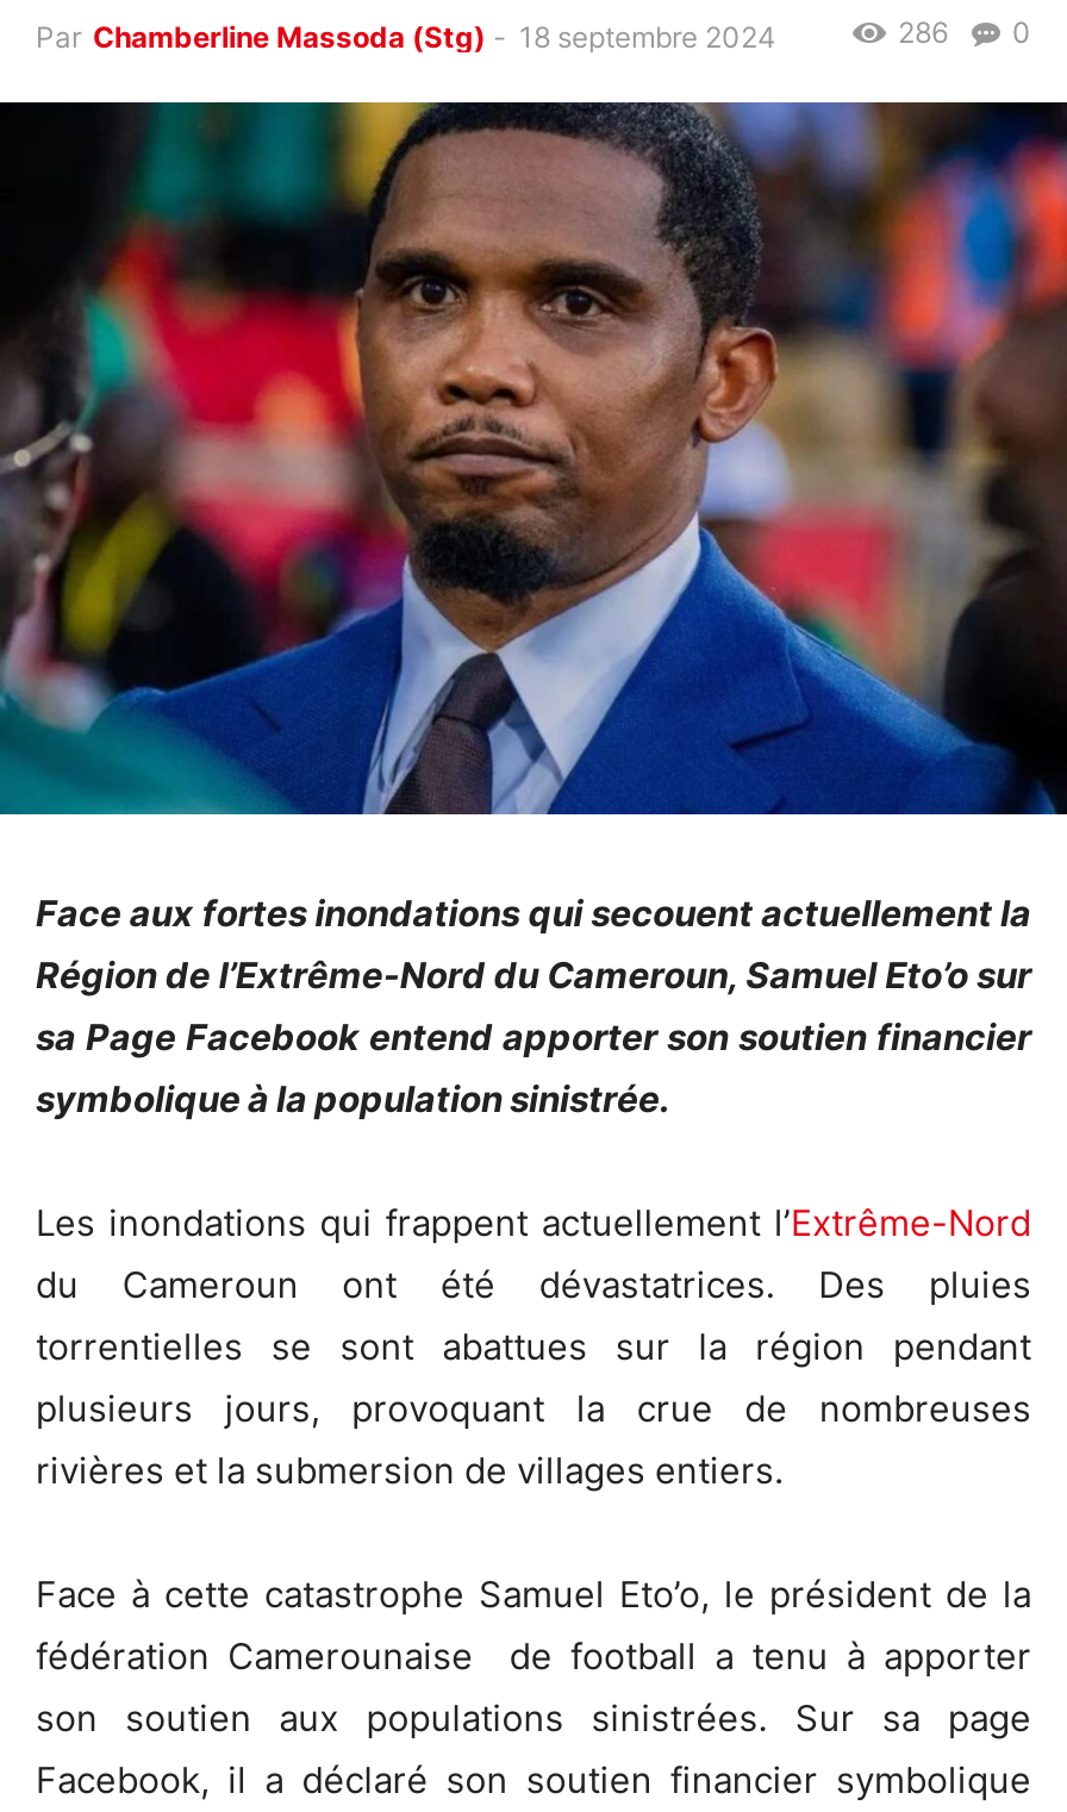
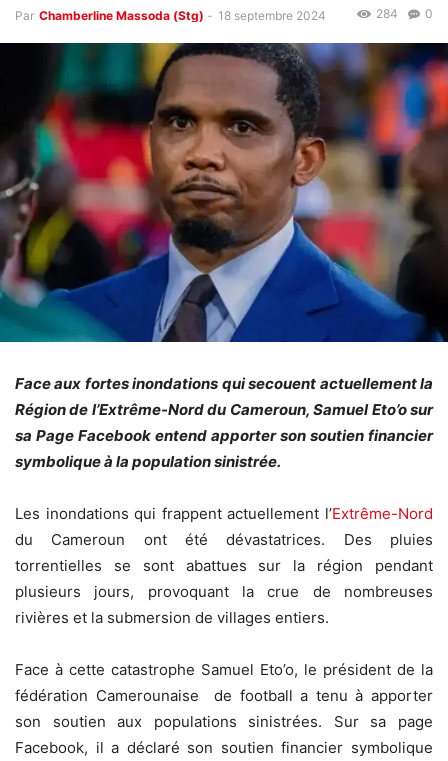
- 286 0
+ 284 0
